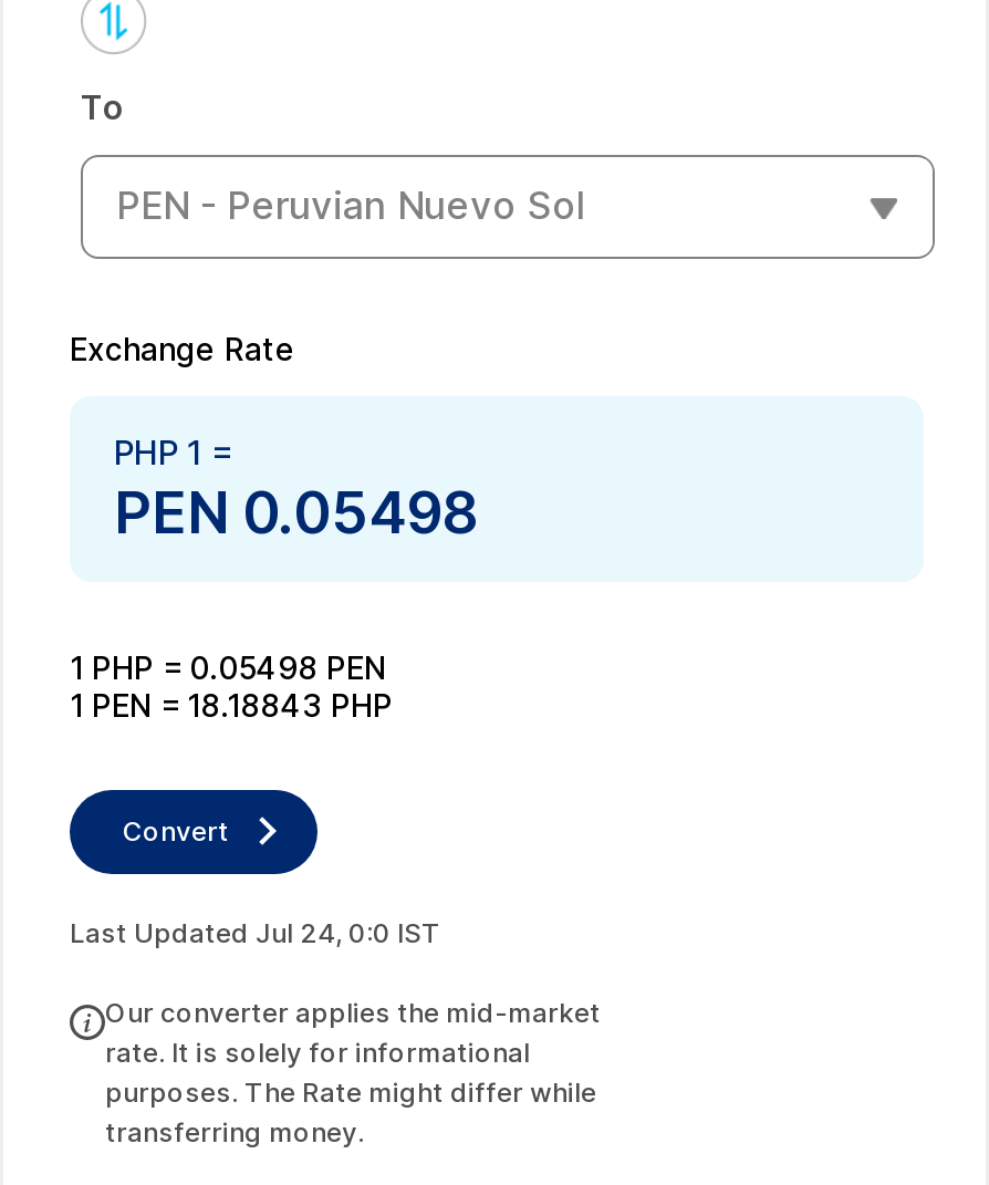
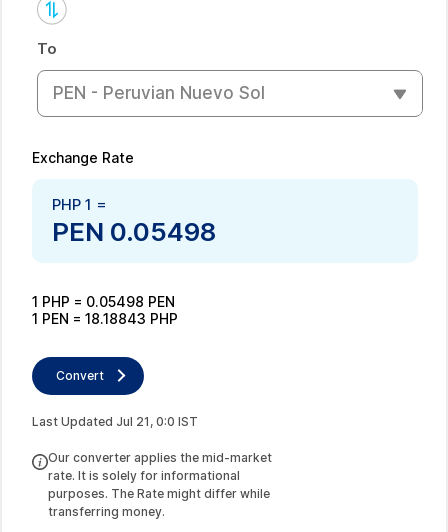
- Last Updated Jul 24, 0:0 IST
+ Last Updated Jul 21, 0:0 IST
